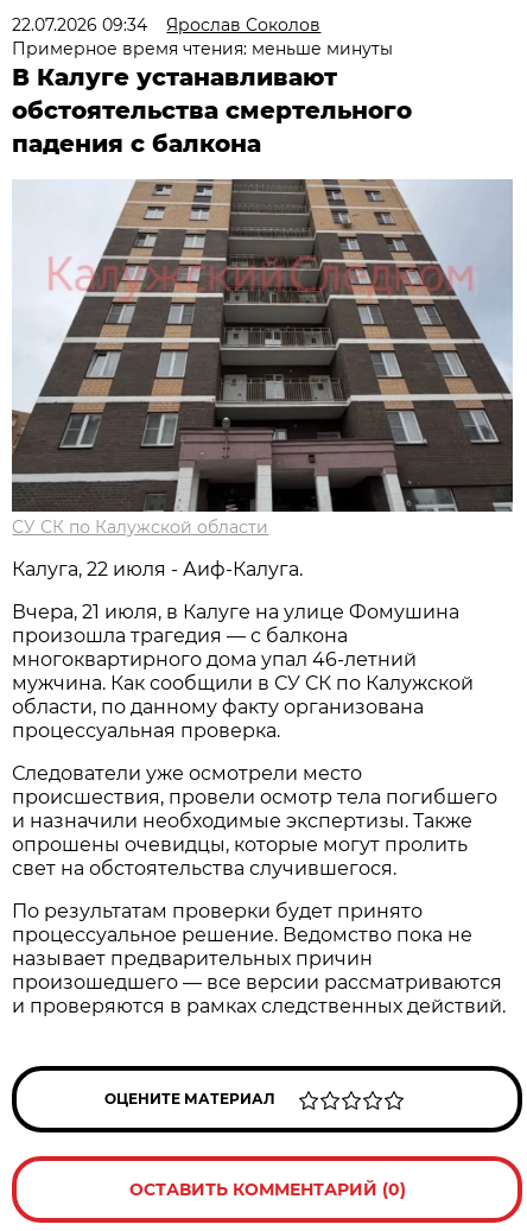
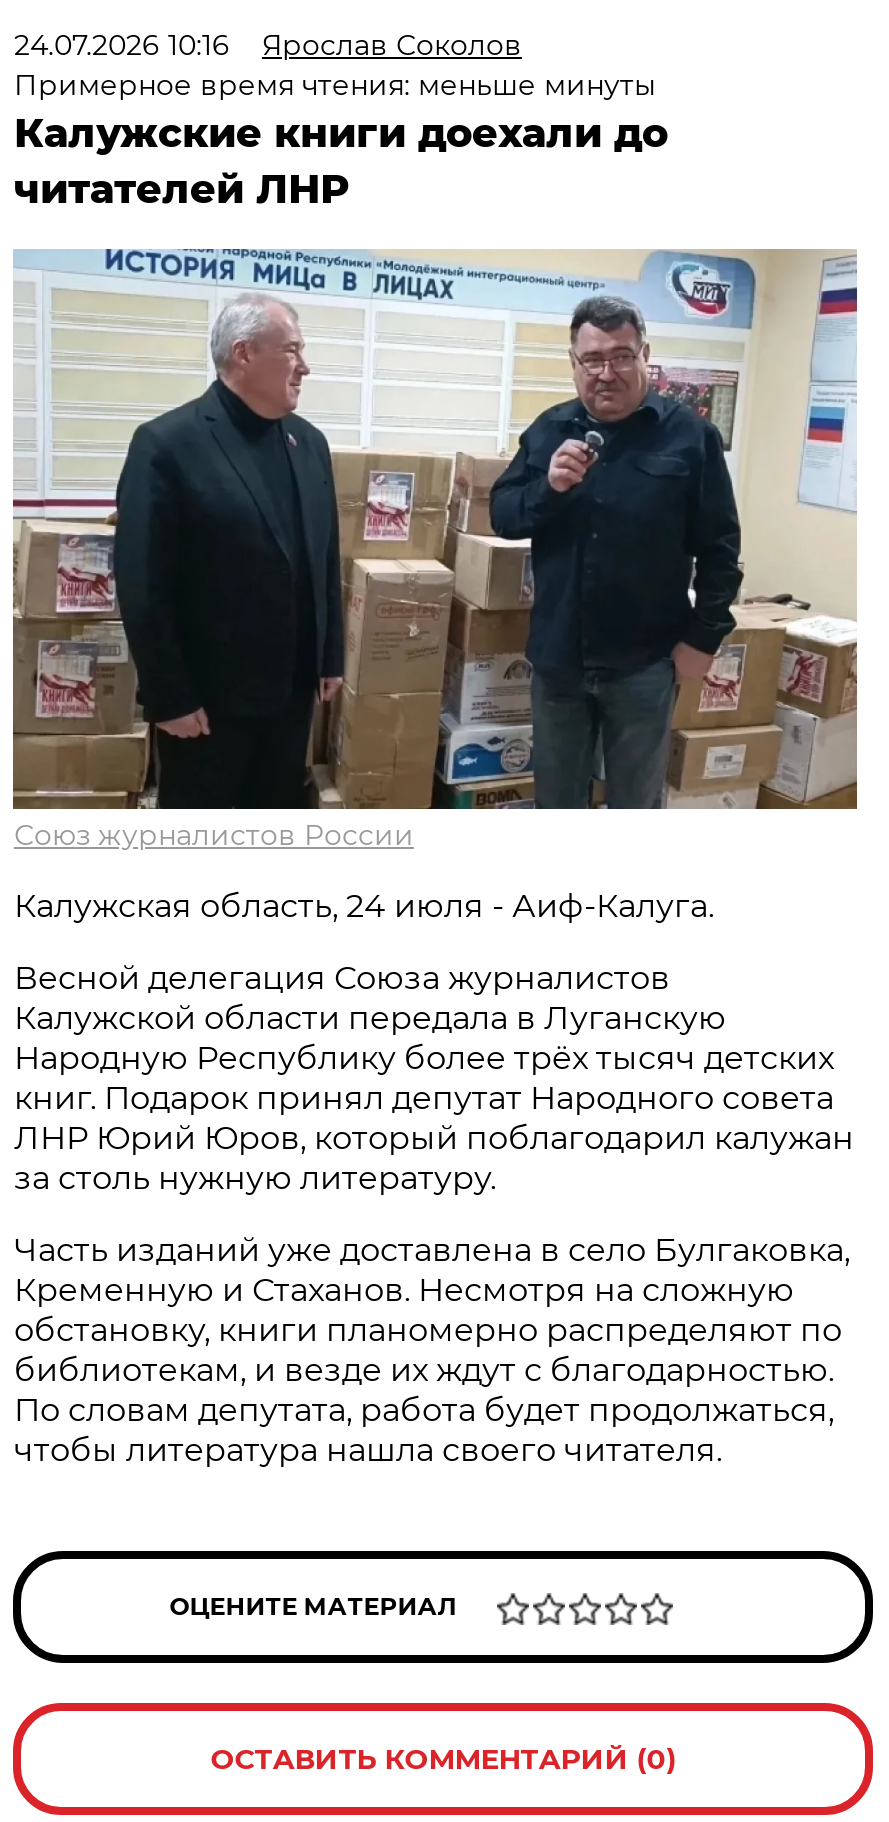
- 22.07.2026 09:34 Ярослав Соколов
+ 24.07.2026 10:16 Ярослав Соколов

- В Калуге устанавливают
- обстоятельства смертельного
- падения с балкона
+ Калужские книги доехали до
+ читателей ЛНР

- [image]
- СУ СК по Калужской области
- Калуга, 22 июля - Аиф-Калуга.
- Вчера, 21 июля, в Калуге на улице Фомушина
- произошла трагедия — с балкона
- многоквартирного дома упал 46-летний
- мужчина. Как сообщили в СУ СК по Калужской
- области, по данному факту организована
- процессуальная проверка.
- Следователи уже осмотрели место
- происшествия, провели осмотр тела погибшего
- и назначили необходимые экспертизы. Также
- опрошены очевидцы, которые могут пролить
- свет на обстоятельства случившегося.
- По результатам проверки будет принято
- процессуальное решение. Ведомство пока не
- называет предварительных причин
- произошедшего — все версии рассматриваются
- и проверяются в рамках следственных действий.
+ [image]
+ Союз журналистов России
+ Калужская область, 24 июля - Аиф-Калуга.
+ Весной делегация Союза журналистов
+ Калужской области передала в Луганскую
+ Народную Республику более трёх тысяч детских
+ книг. Подарок принял депутат Народного совета
+ ЛНР Юрий Юров, который поблагодарил калужан
+ за столь нужную литературу.
+ Часть изданий уже доставлена в село Булгаковка,
+ Кременную и Стаханов. Несмотря на сложную
+ обстановку, книги планомерно распределяют по
+ библиотекам, и везде их ждут с благодарностью.
+ По словам депутата, работа будет продолжаться,
+ чтобы литература нашла своего читателя.
